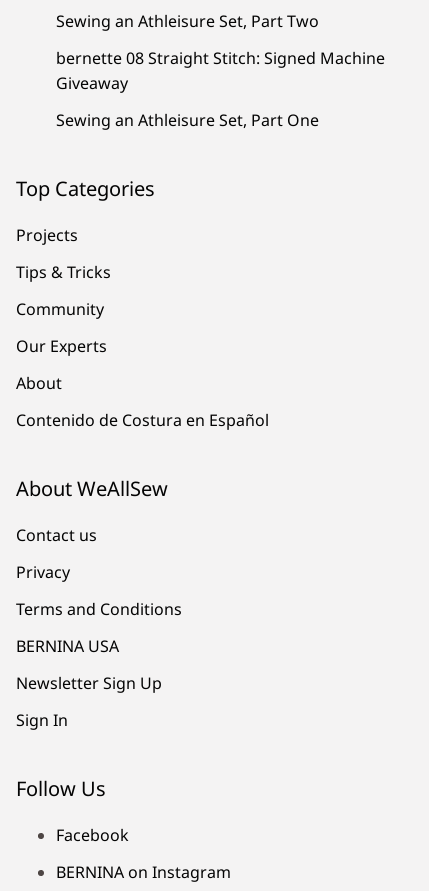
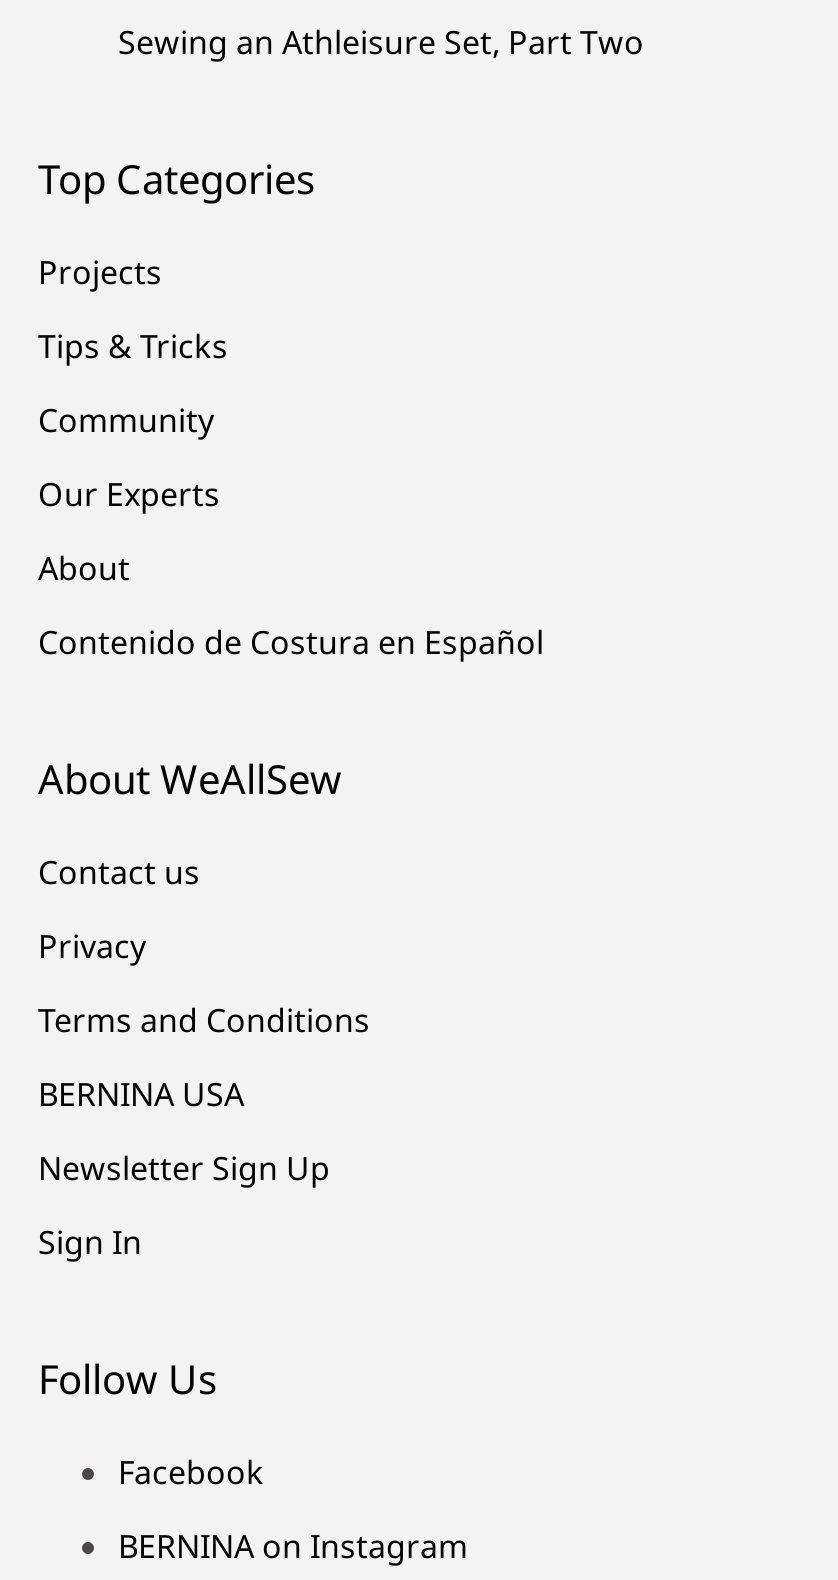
- bernette 08 Straight Stitch: Signed Machine
- Giveaway
- Sewing an Athleisure Set, Part One
